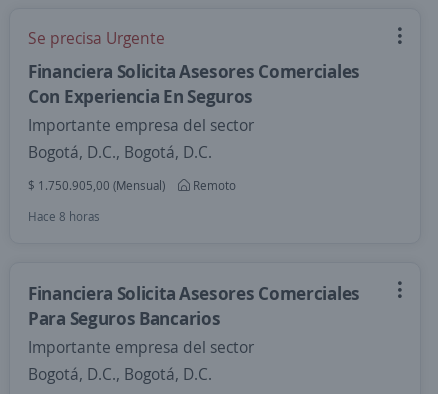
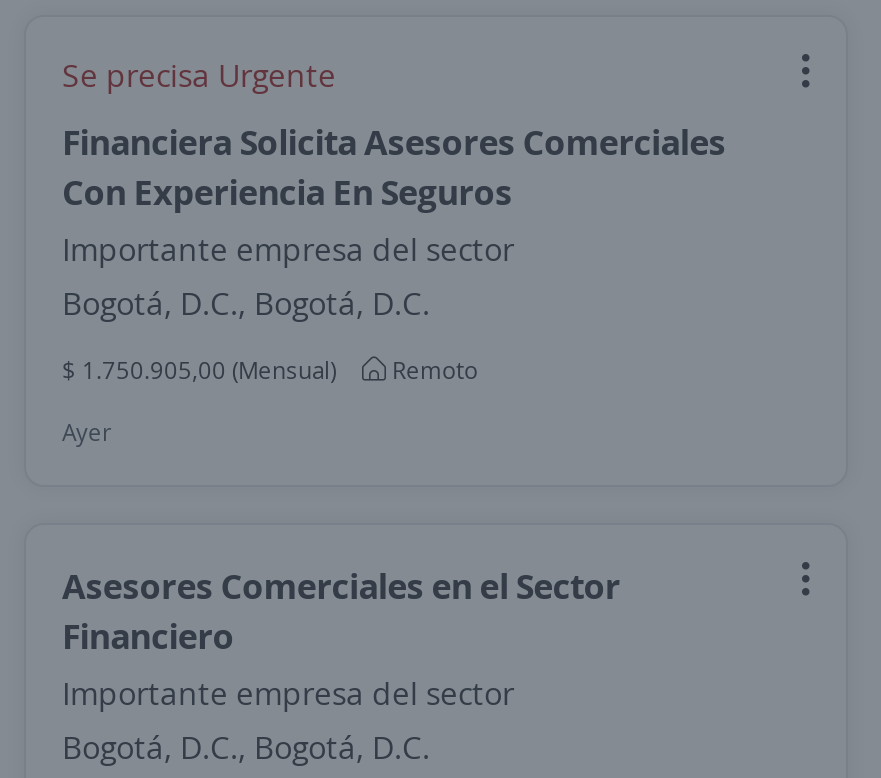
- Hace 8 horas
+ Ayer

- Financiera Solicita Asesores Comerciales
- Para Seguros Bancarios
+ Asesores Comerciales en el Sector
+ Financiero
